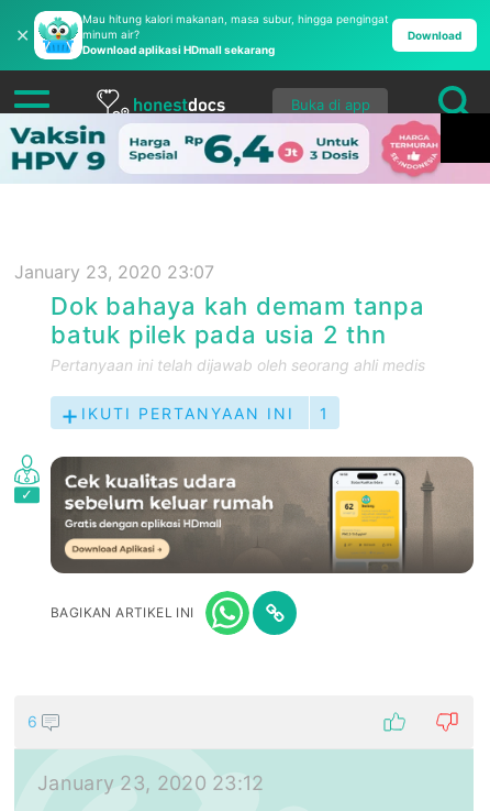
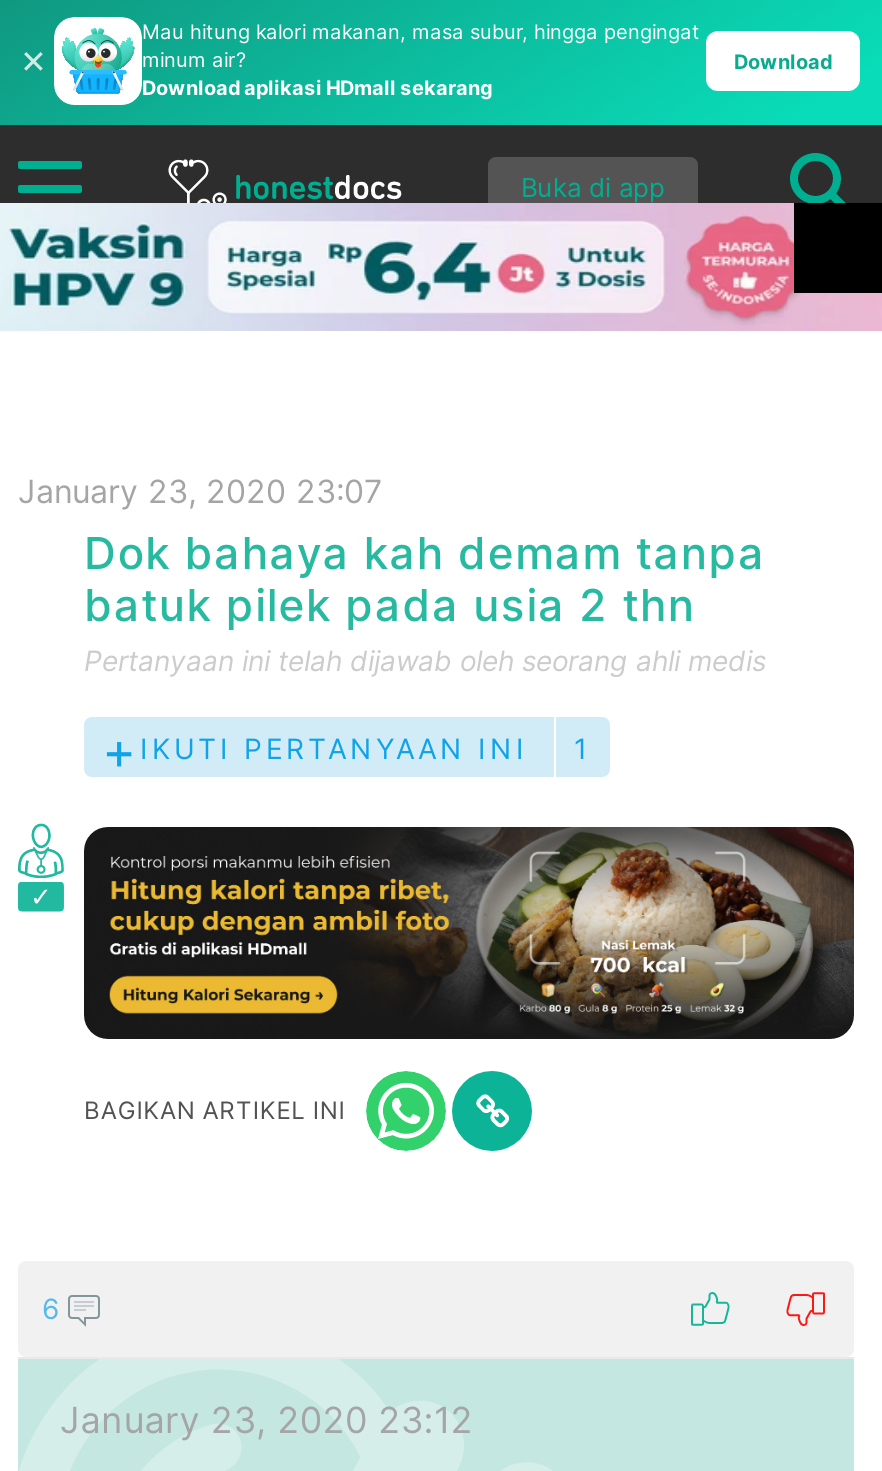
- [image]
+ [image]
